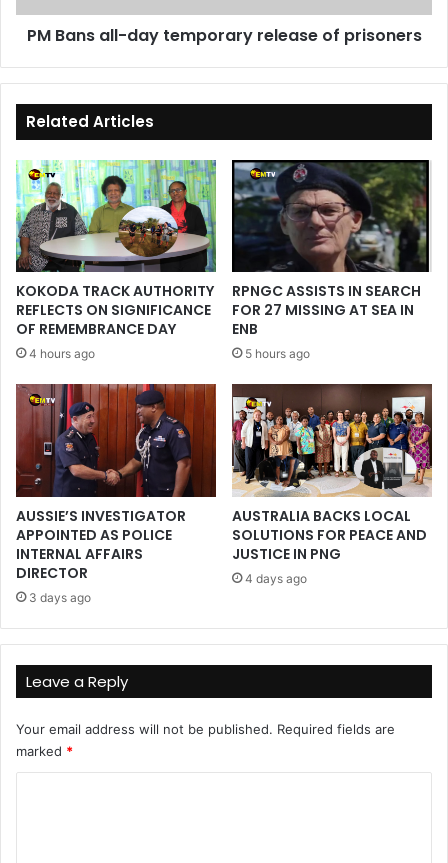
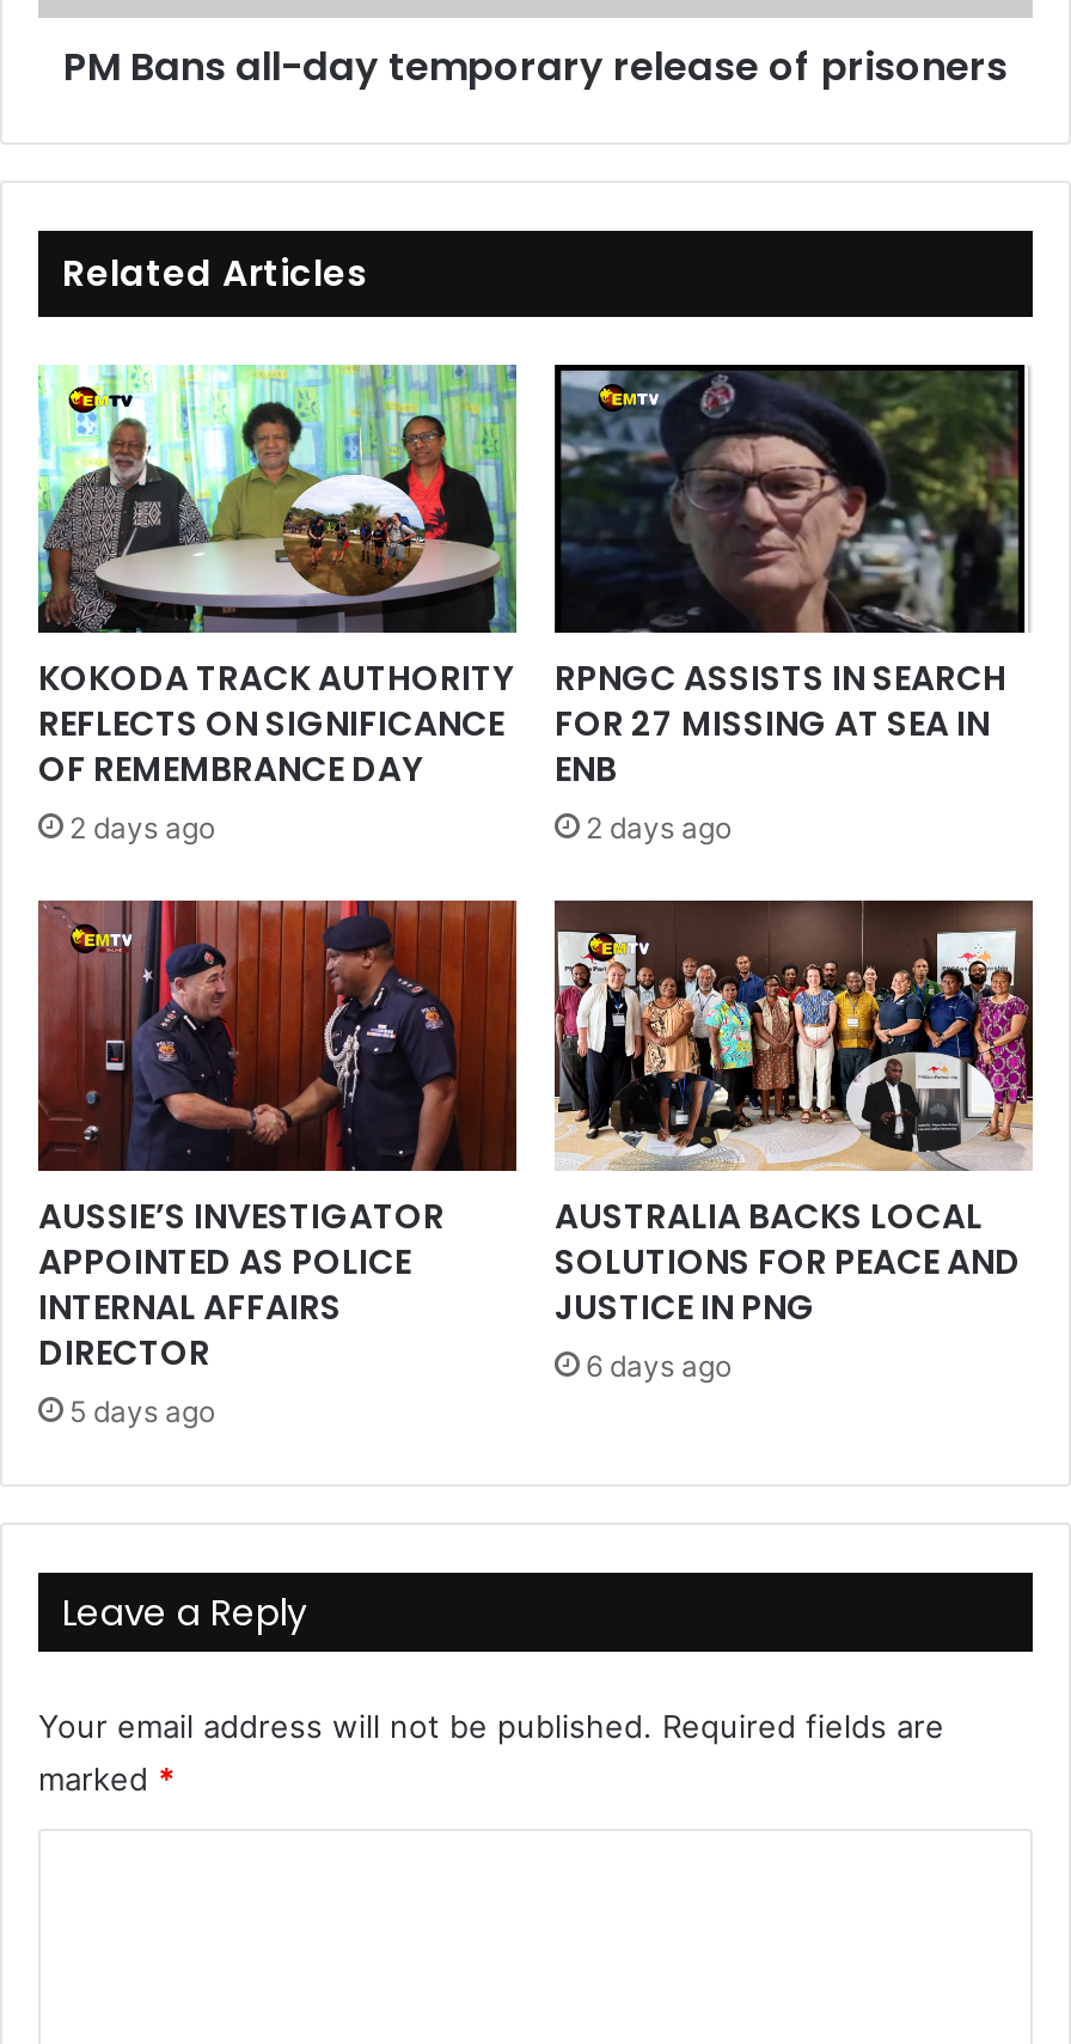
- 4 hours ago
+ 2 days ago

- 5 hours ago
+ 2 days ago

- 4 days ago
+ 6 days ago

- 3 days ago
+ 5 days ago
